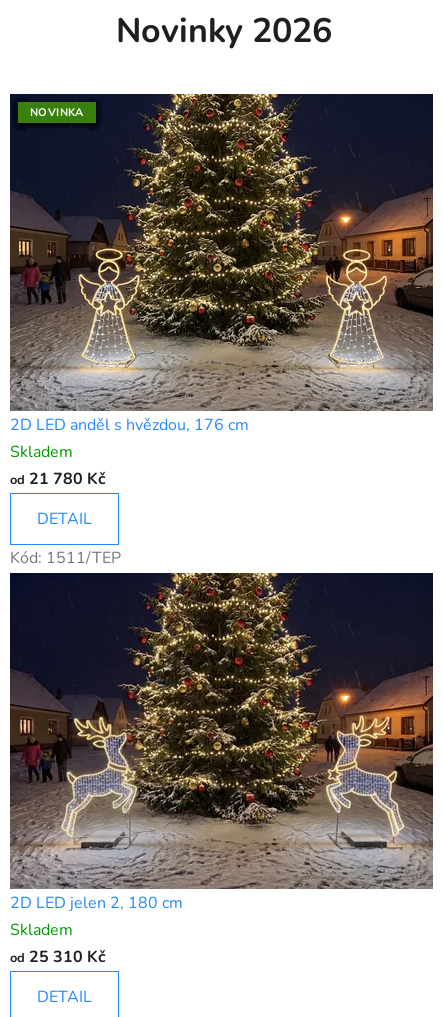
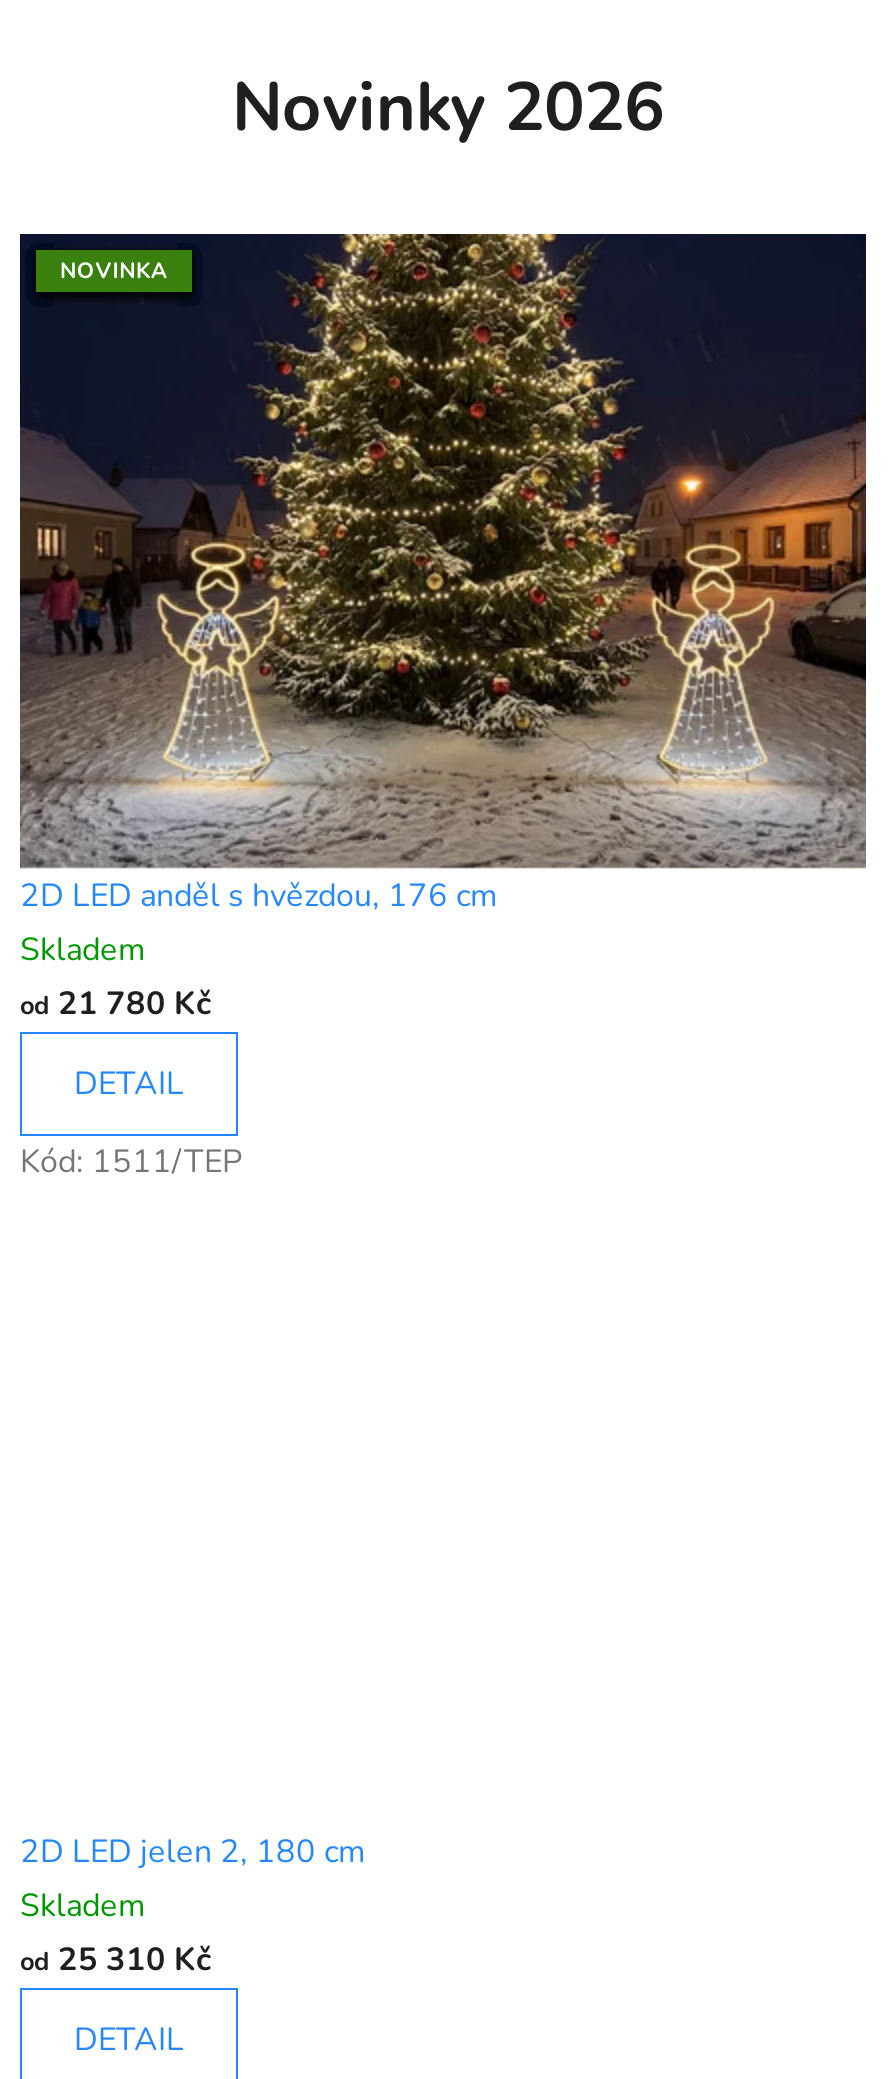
- [image]
